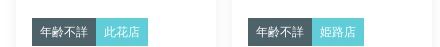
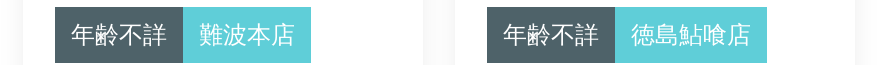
- 此花店
+ 難波本店

- 姫路店
+ 徳島鮎喰店
